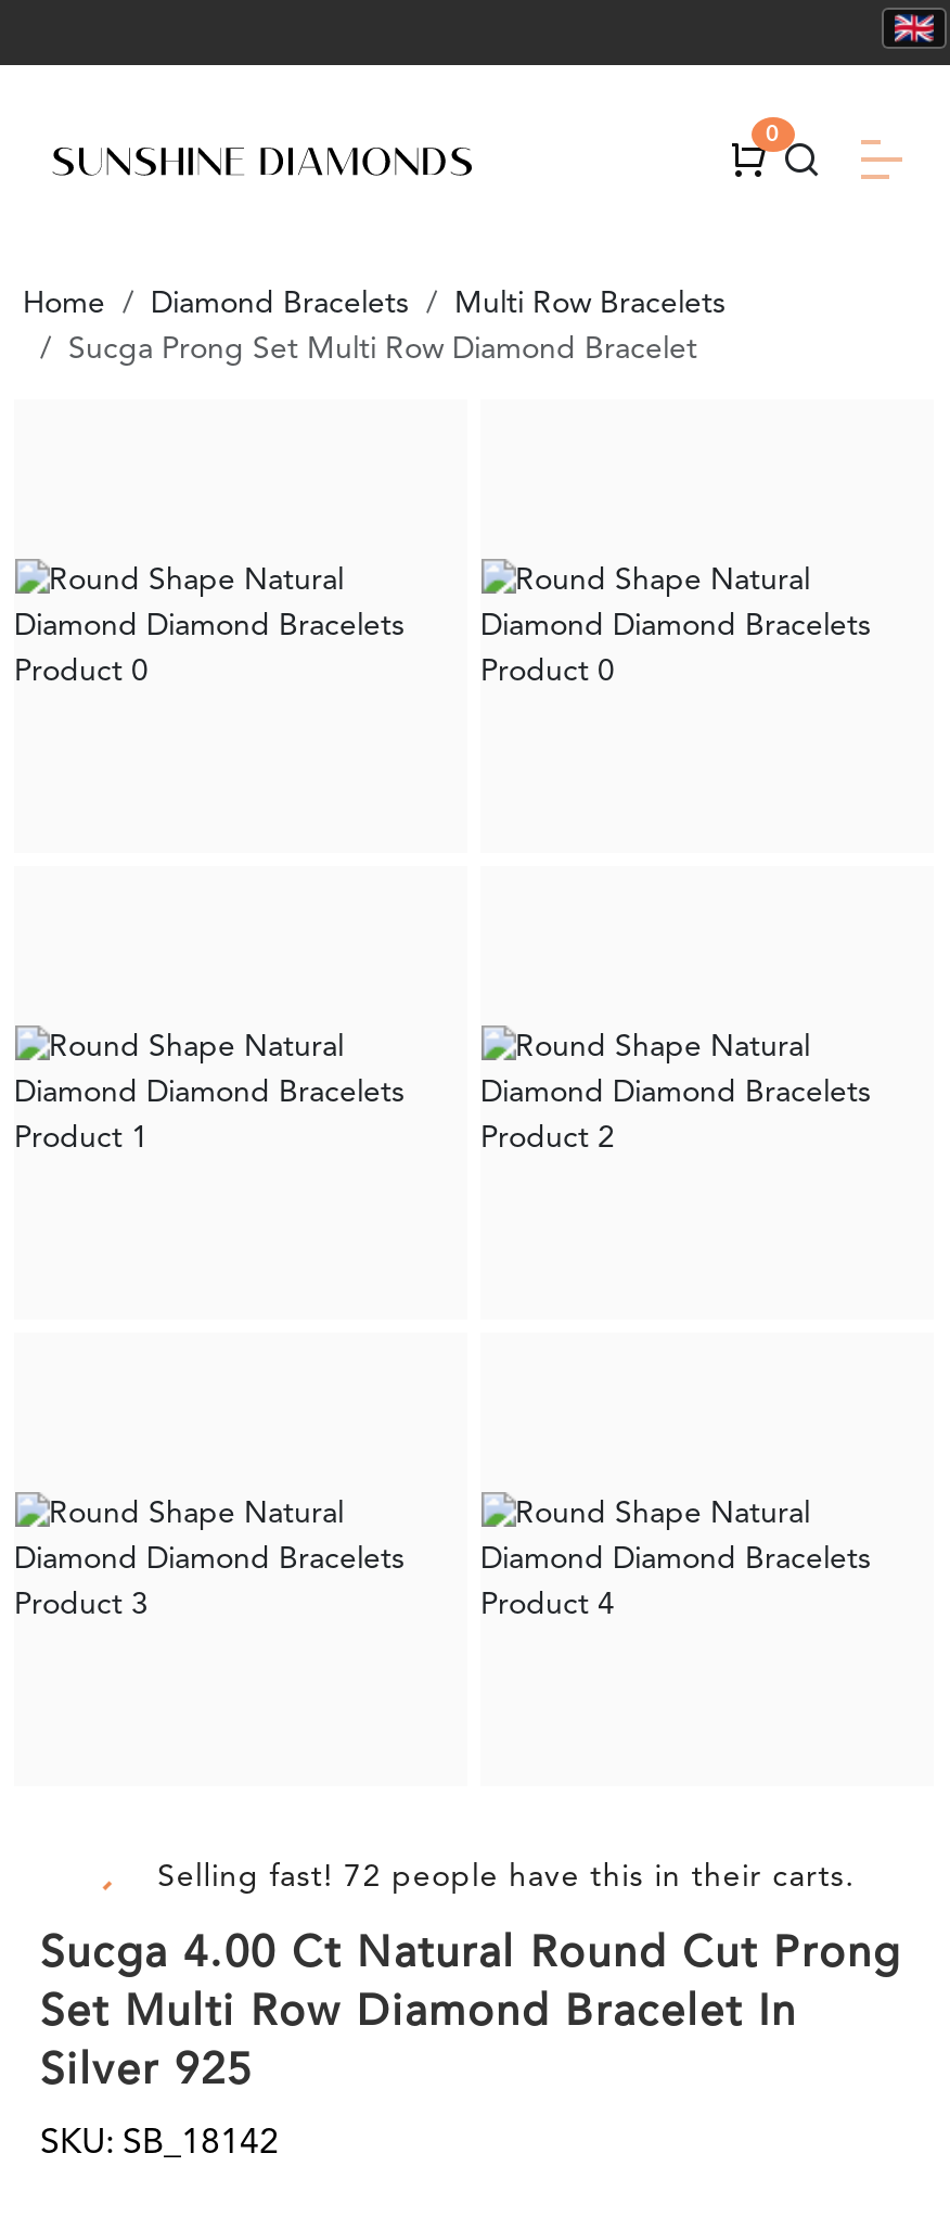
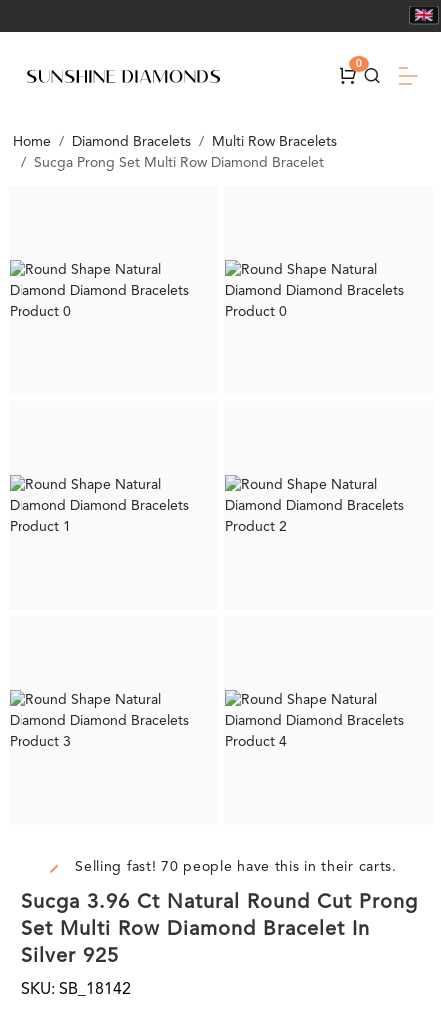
- Selling fast! 72 people have this in their carts.
+ Selling fast! 70 people have this in their carts.

- Sucga 4.00 Ct Natural Round Cut Prong
+ Sucga 3.96 Ct Natural Round Cut Prong
